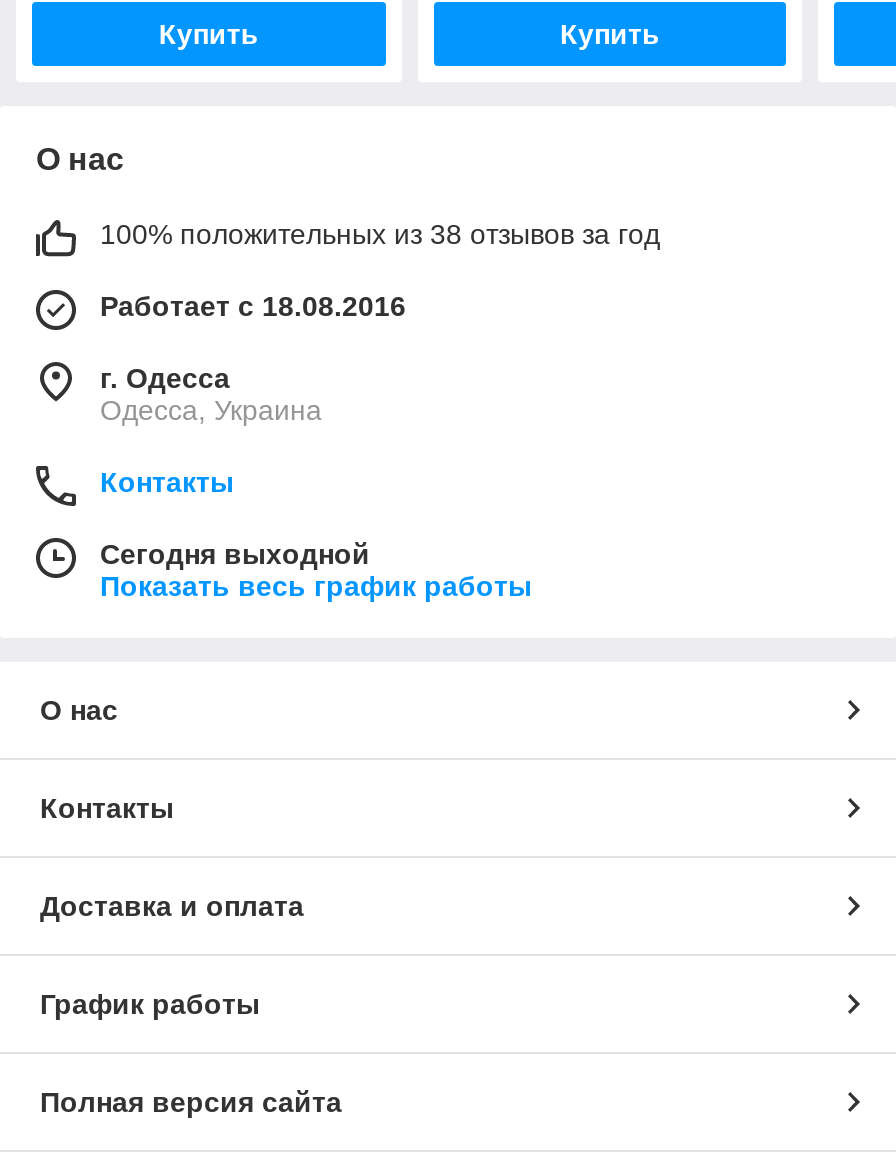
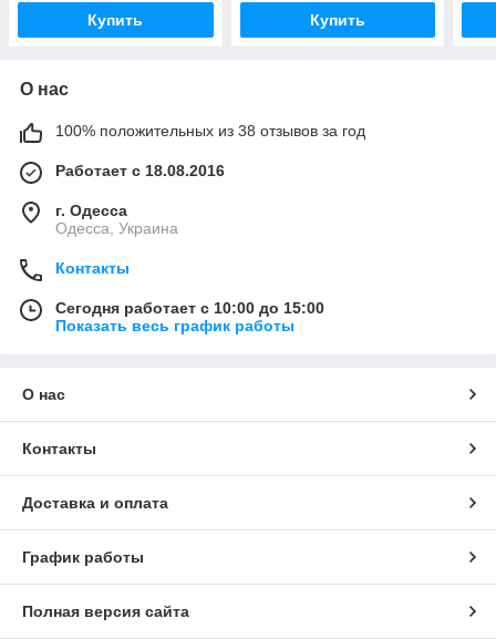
- Сегодня выходной
+ Сегодня работает с 10:00 до 15:00
